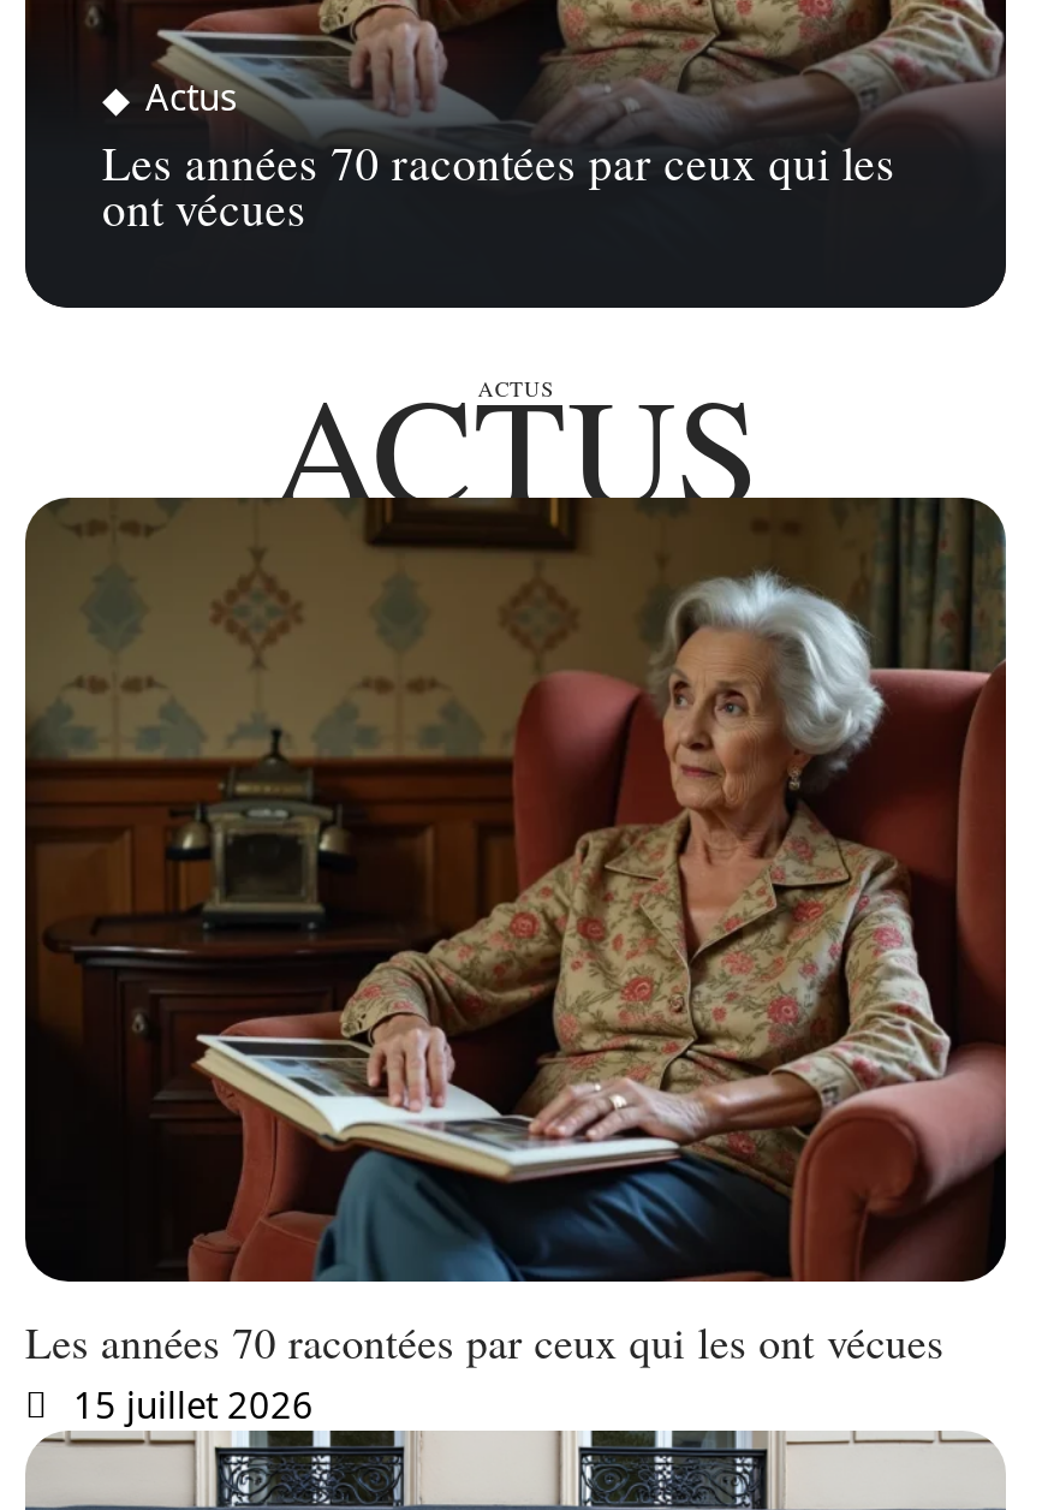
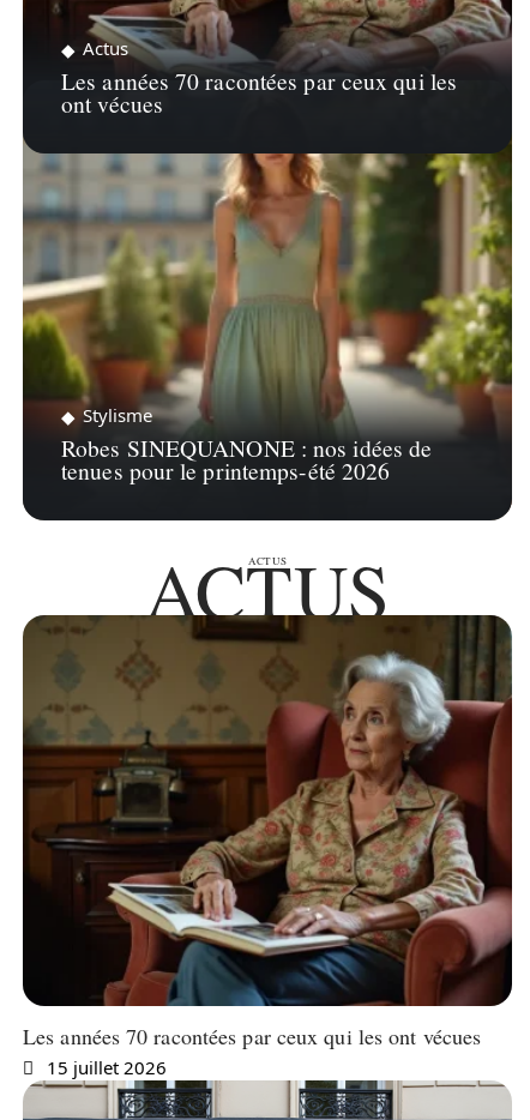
+ [image]
+ Stylisme
+ Robes SINEQUANONE : nos idées de
+ tenues pour le printemps-été 2026
